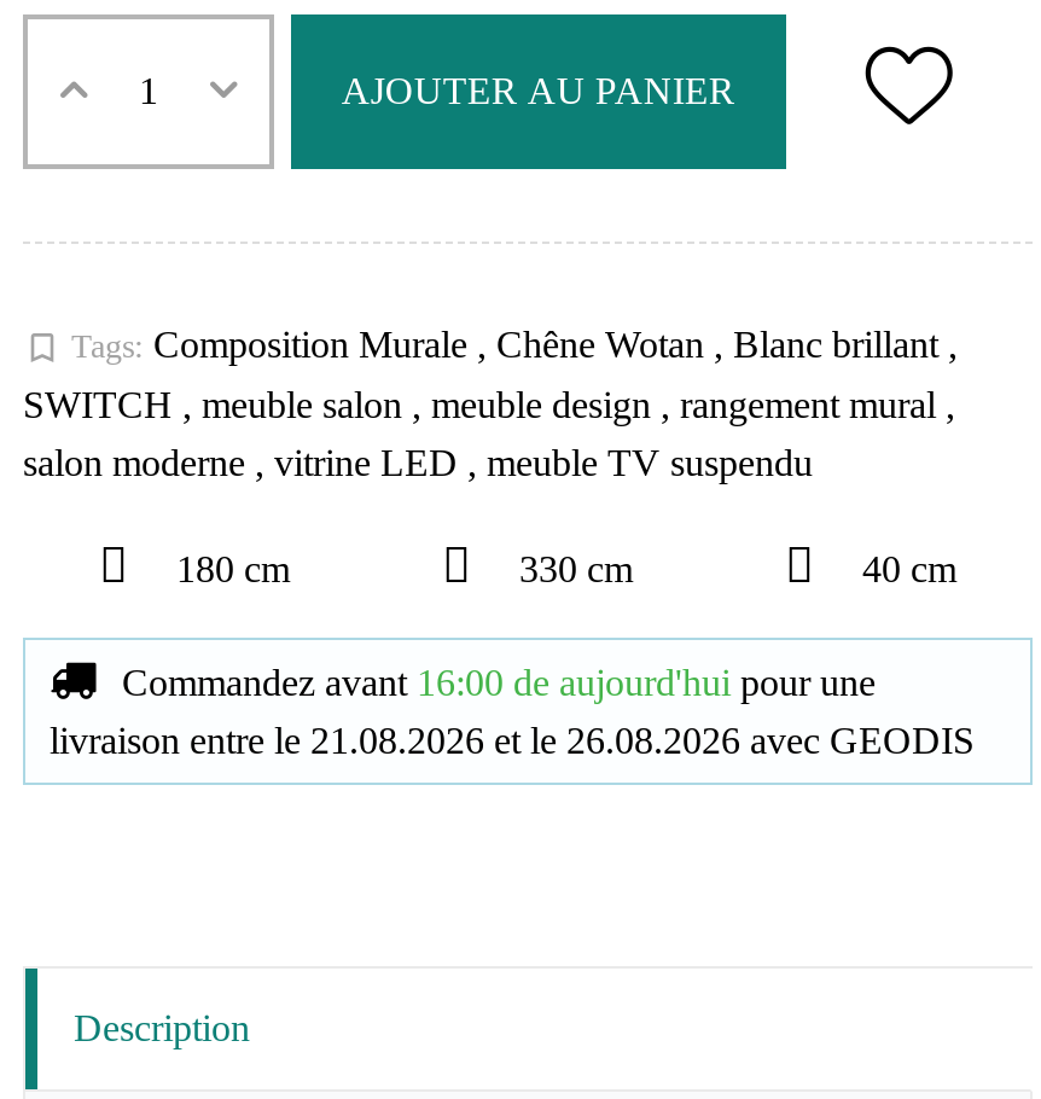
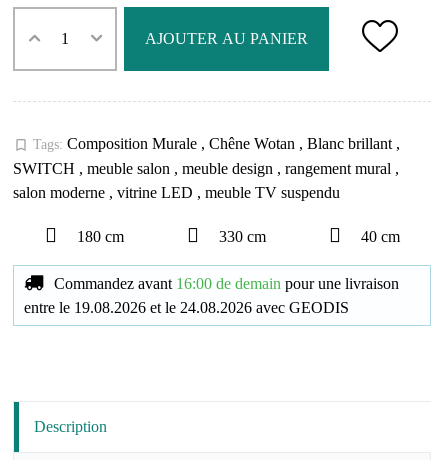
- Commandez avant 16:00 de aujourd'hui pour une
- livraison entre le 21.08.2026 et le 26.08.2026 avec GEODIS
+ Commandez avant 16:00 de demain pour une livraison
+ entre le 19.08.2026 et le 24.08.2026 avec GEODIS
